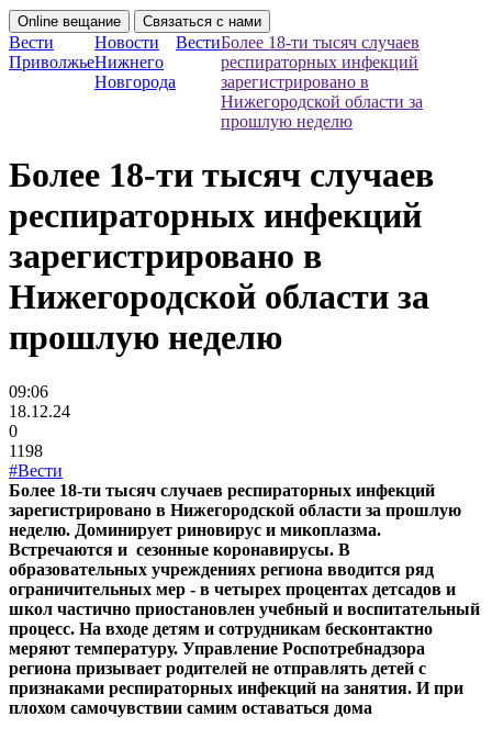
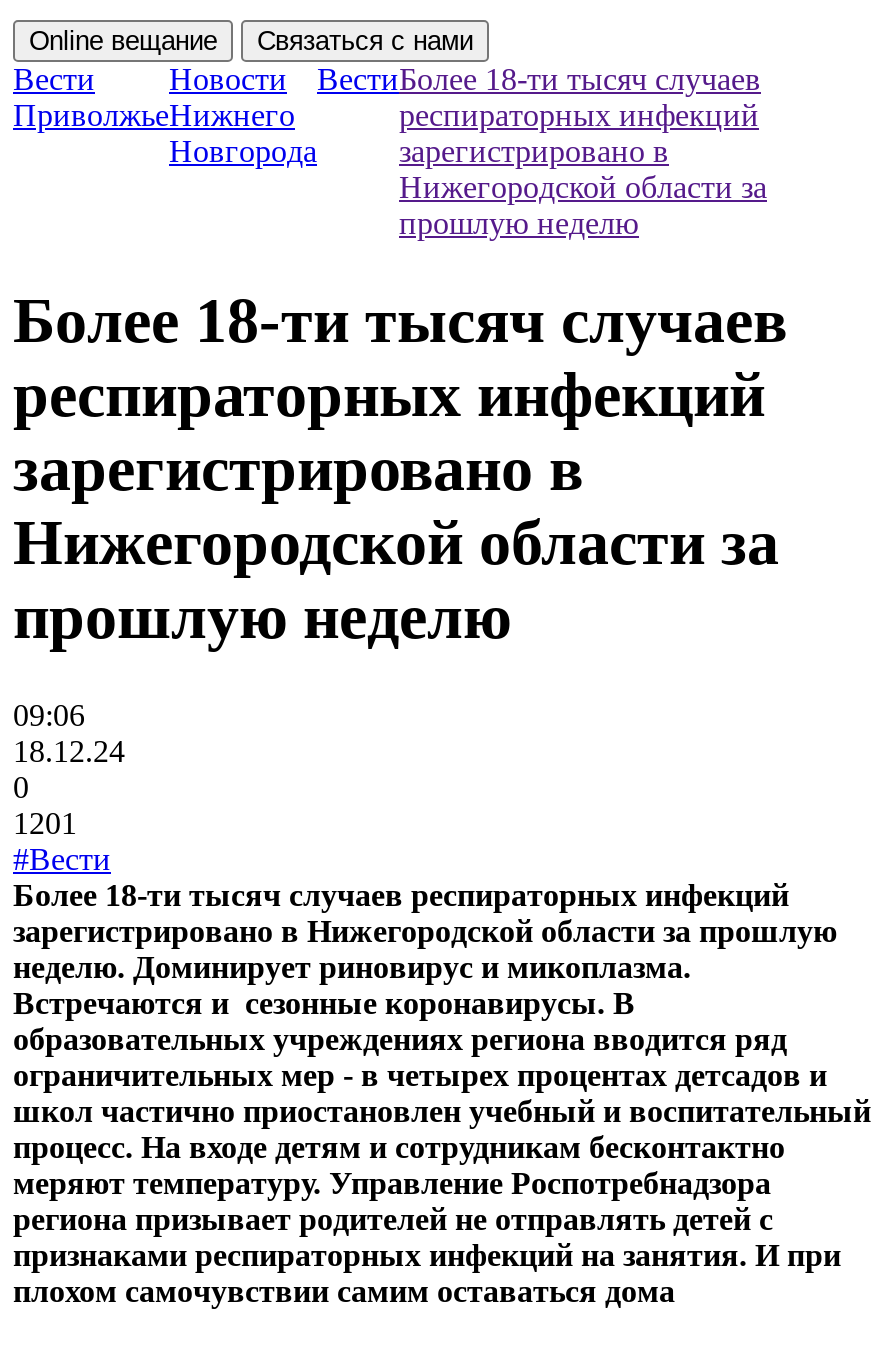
- 1198
+ 1201
